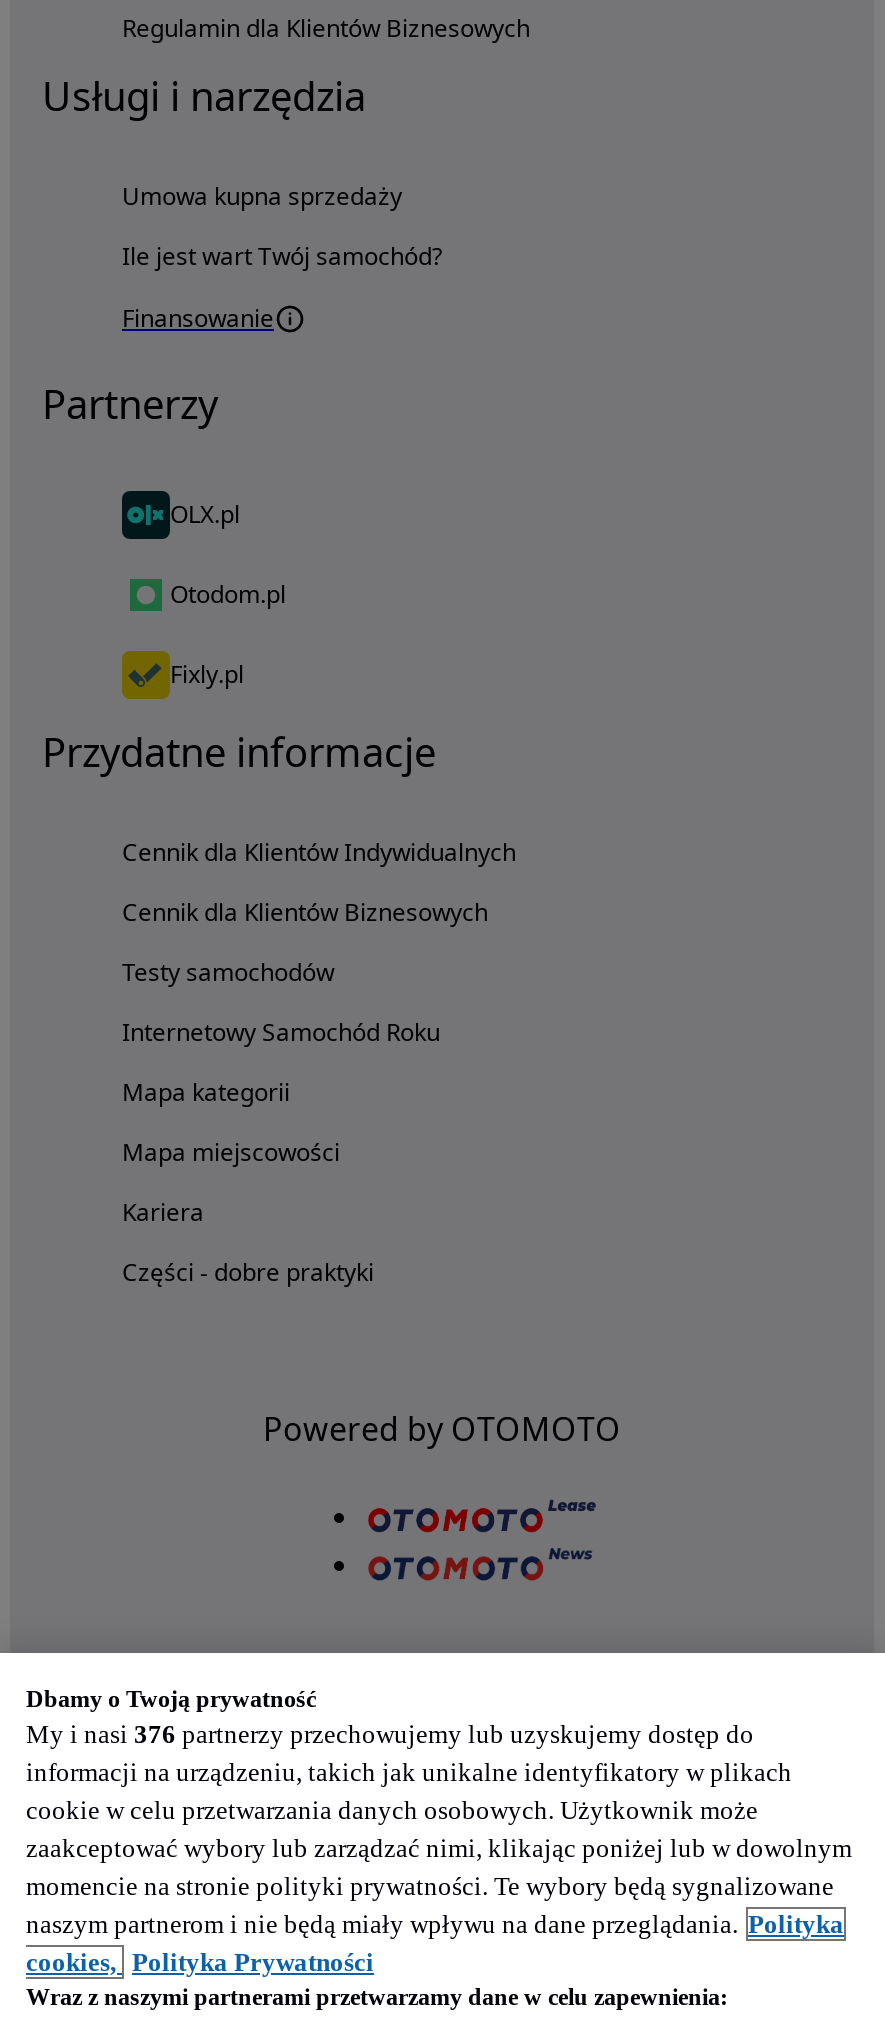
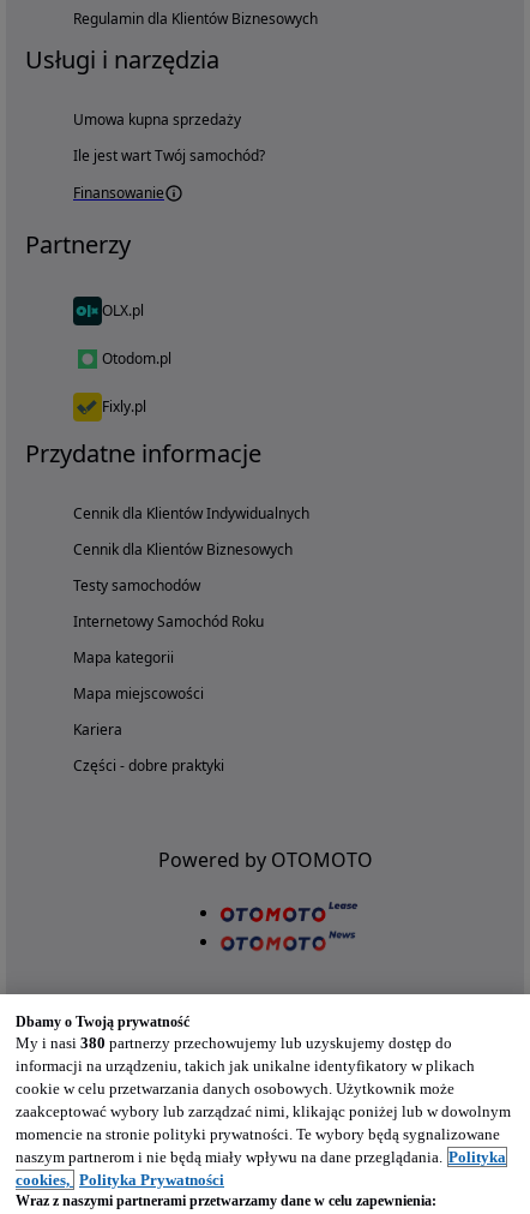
- My i nasi 376 partnerzy przechowujemy lub uzyskujemy dostęp do
+ My i nasi 380 partnerzy przechowujemy lub uzyskujemy dostęp do
